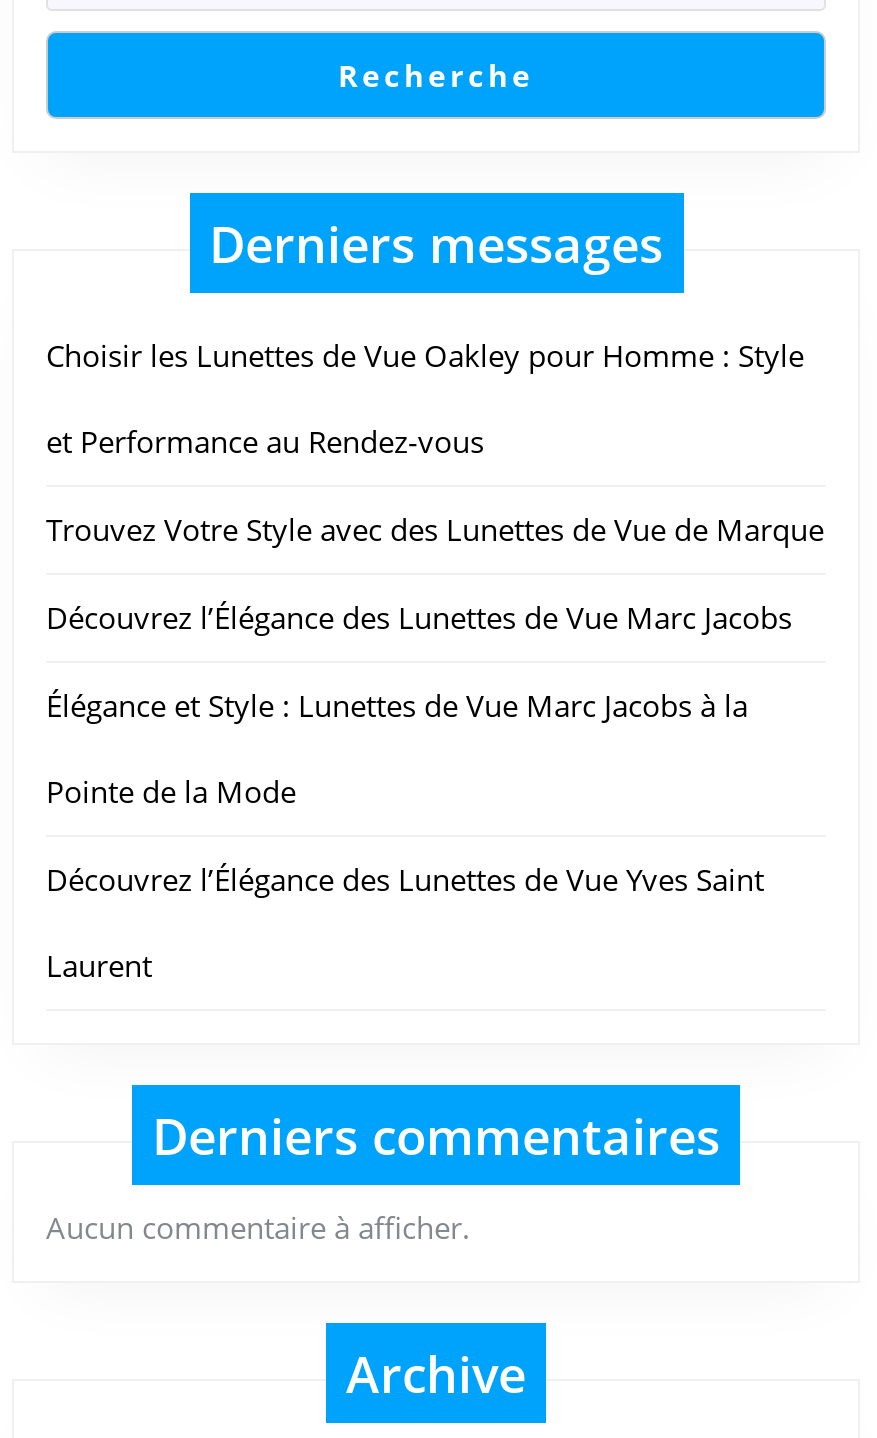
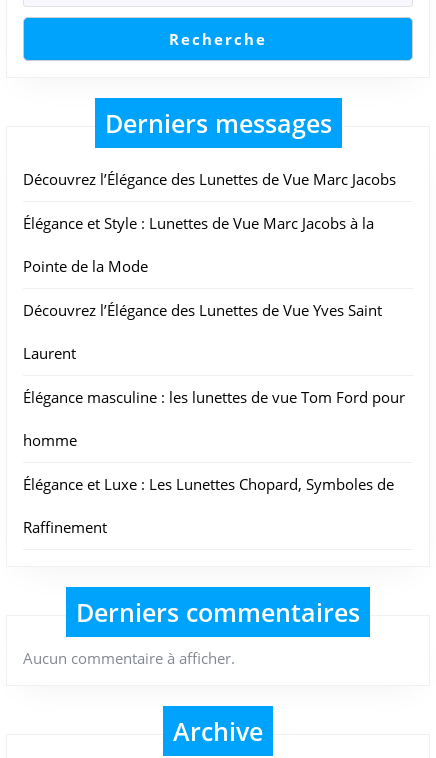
- Choisir les Lunettes de Vue Oakley pour Homme : Style
- et Performance au Rendez-vous
- Trouvez Votre Style avec des Lunettes de Vue de Marque

moved up: Découvrez l’Élégance des Lunettes de Vue Marc Jacobs | Élégance et Style : Lunettes de Vue Marc Jacobs à la | Pointe de la Mode | Découvrez l’Élégance des Lunettes de Vue Yves Saint | Laurent

+ Élégance masculine : les lunettes de vue Tom Ford pour
+ homme
+ Élégance et Luxe : Les Lunettes Chopard, Symboles de
+ Raffinement
